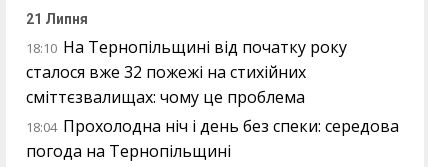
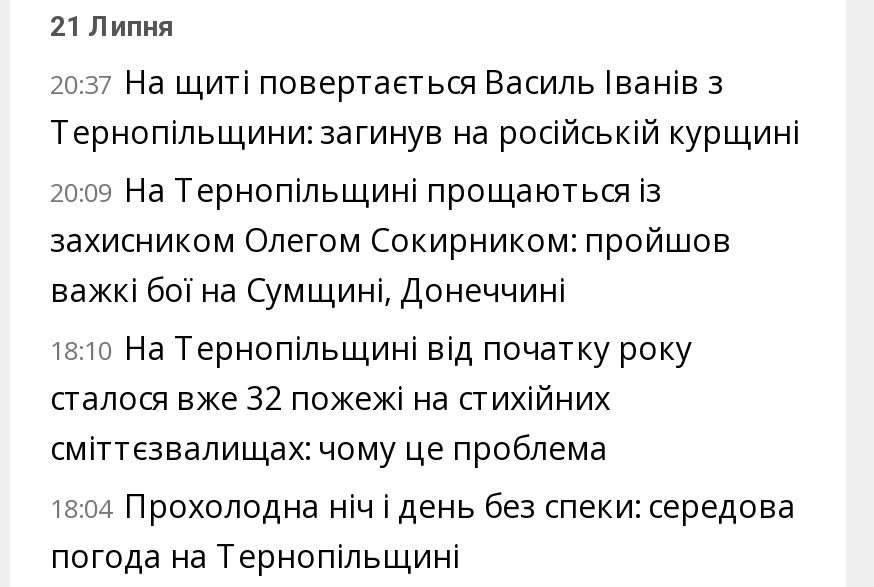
+ 20:37 На щиті повертається Василь Іванів з
+ Тернопільщини: загинув на російській курщині
+ 20:09 На Тернопільщині прощаються із
+ захисником Олегом Сокирником: пройшов
+ важкі бої на Сумщині, Донеччині
